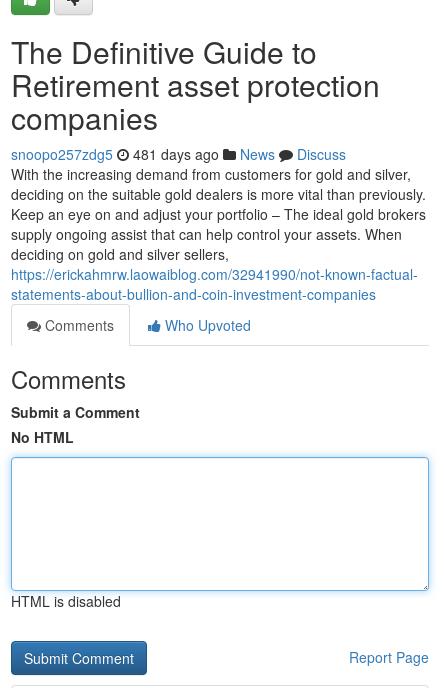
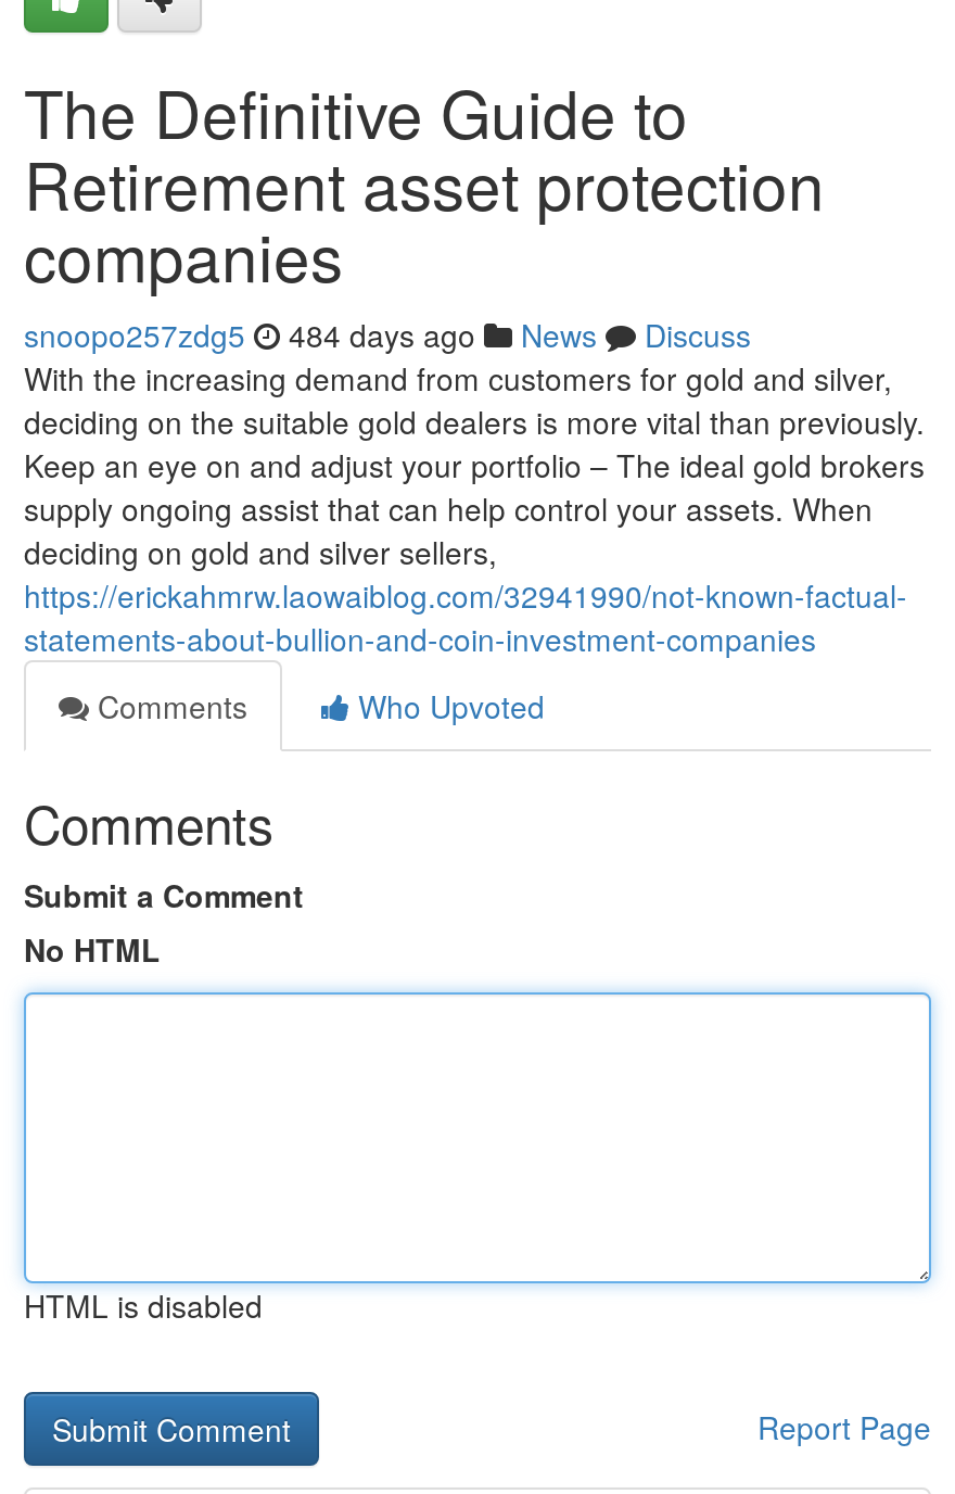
- snoopo257zdg5 481 days ago News Discuss
+ snoopo257zdg5 484 days ago News Discuss
